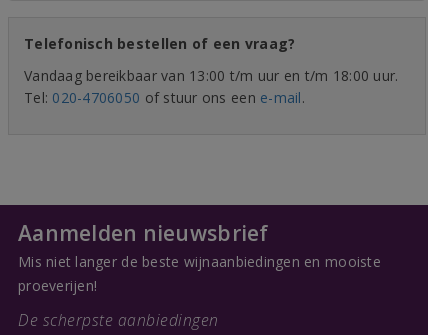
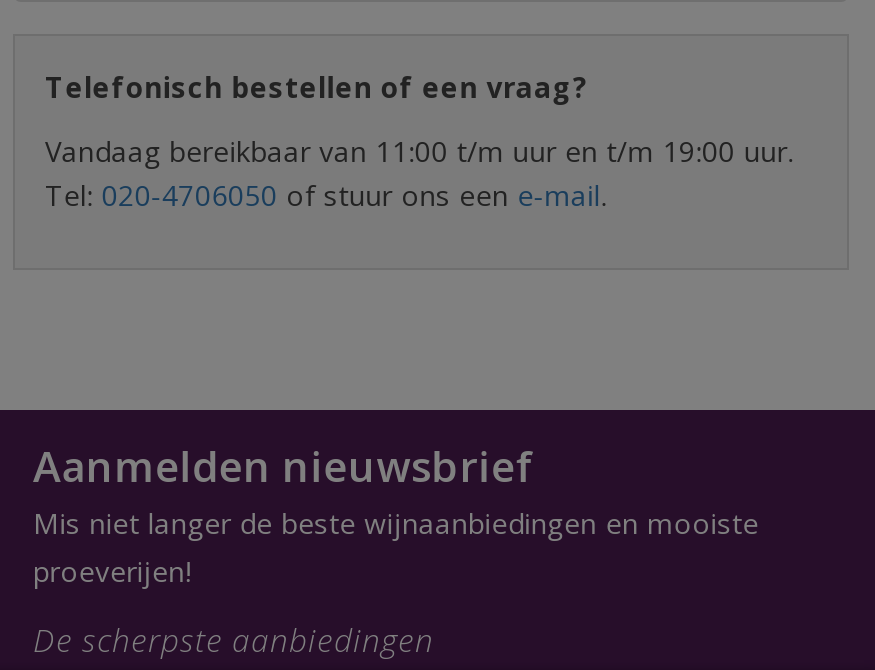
- Vandaag bereikbaar van 13:00 t/m uur en t/m 18:00 uur.
+ Vandaag bereikbaar van 11:00 t/m uur en t/m 19:00 uur.
